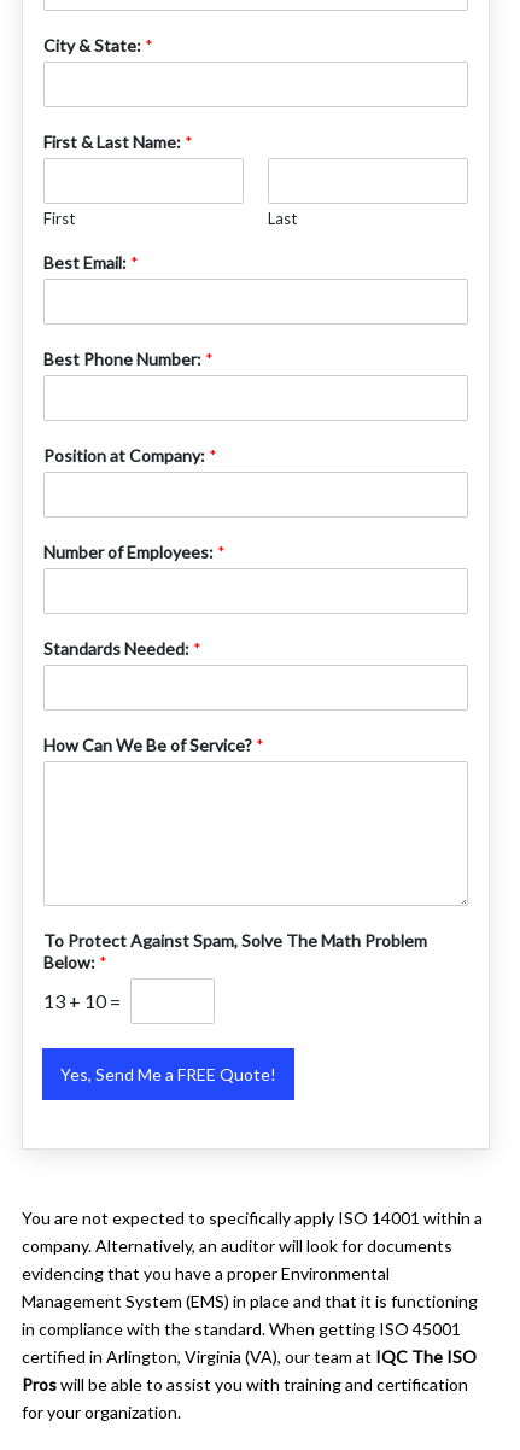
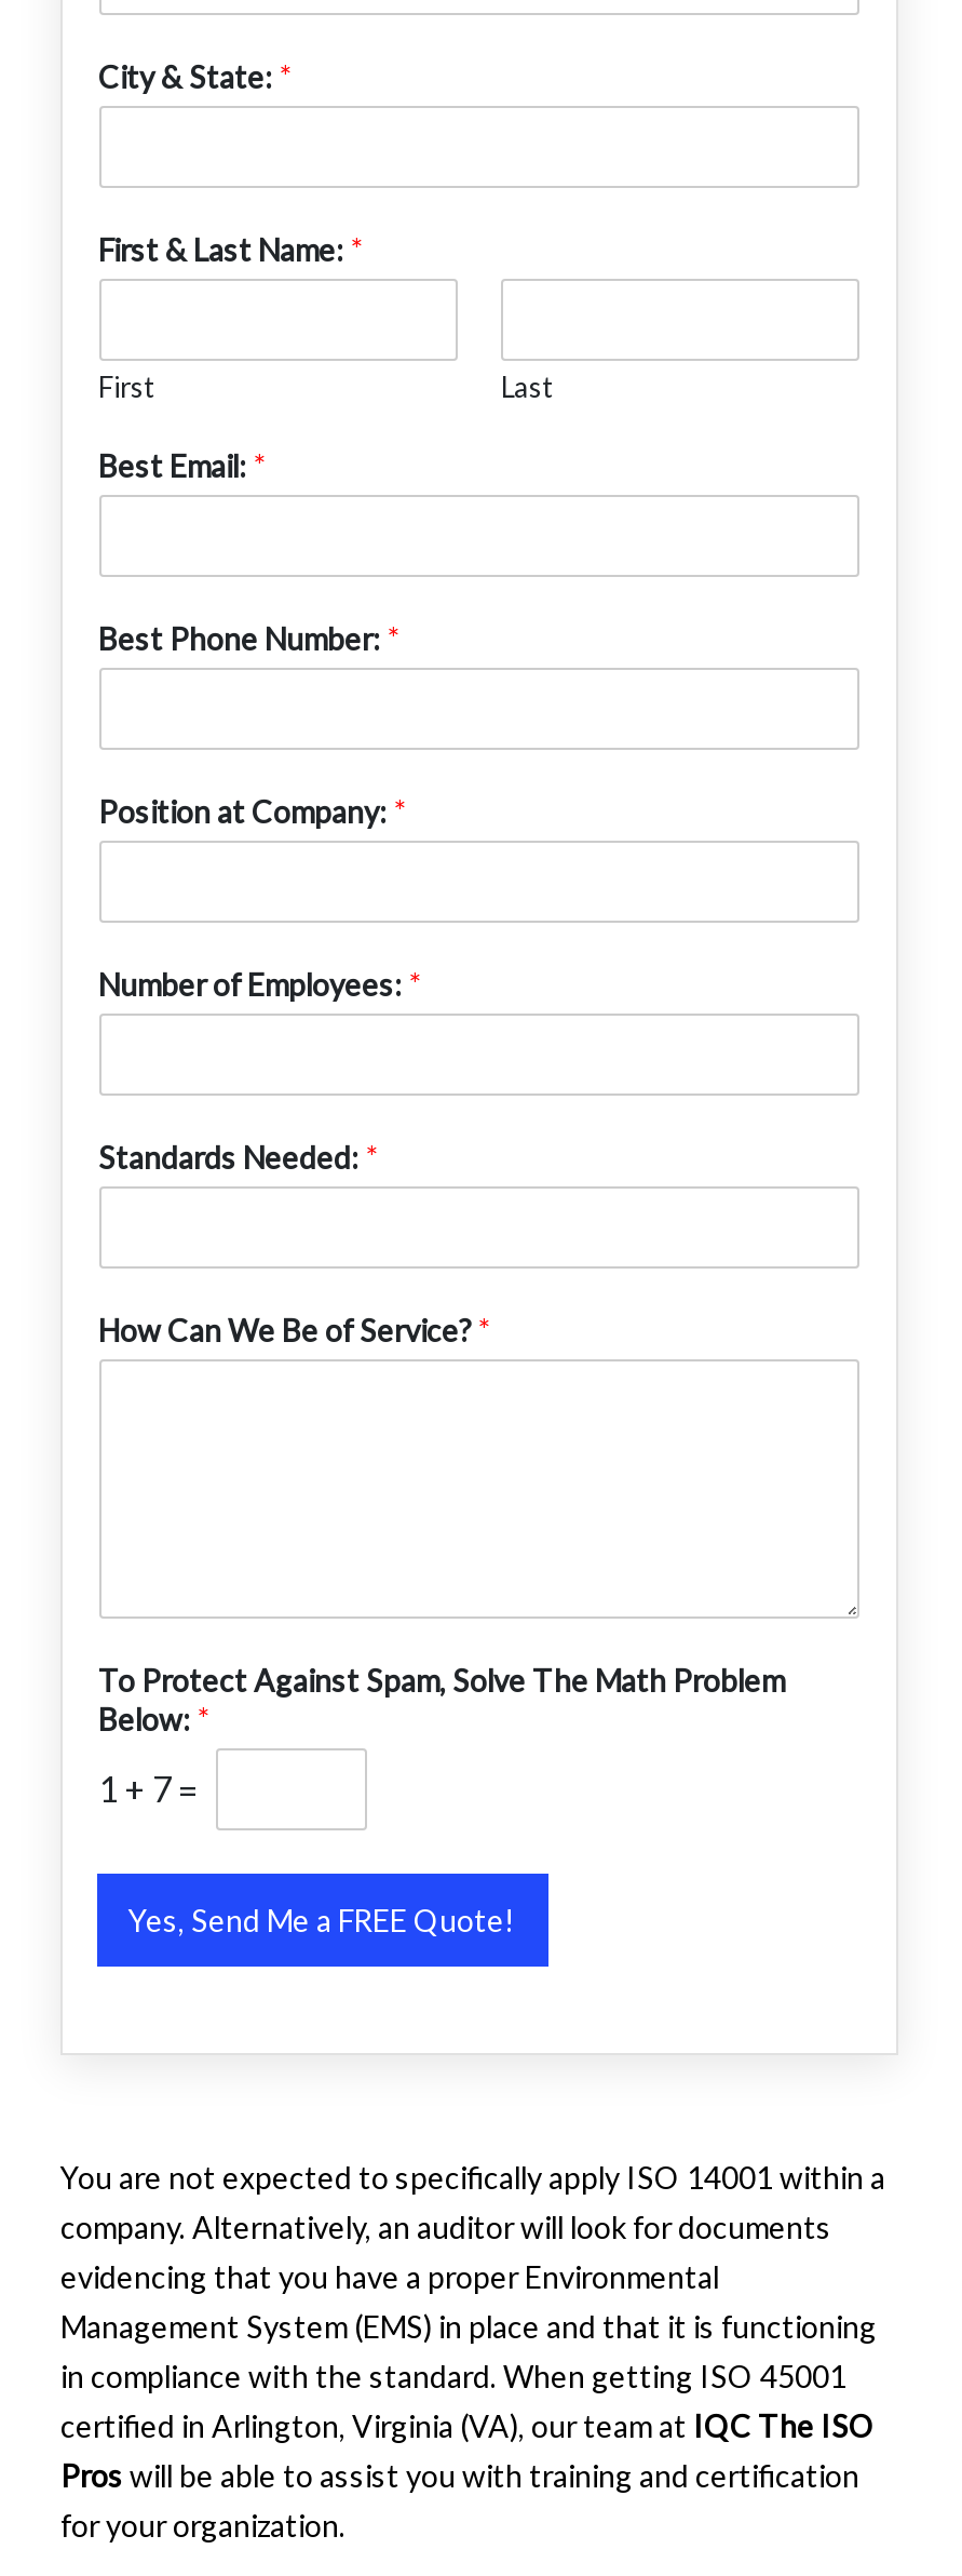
- 13 + 10 =
+ 1 + 7 =
